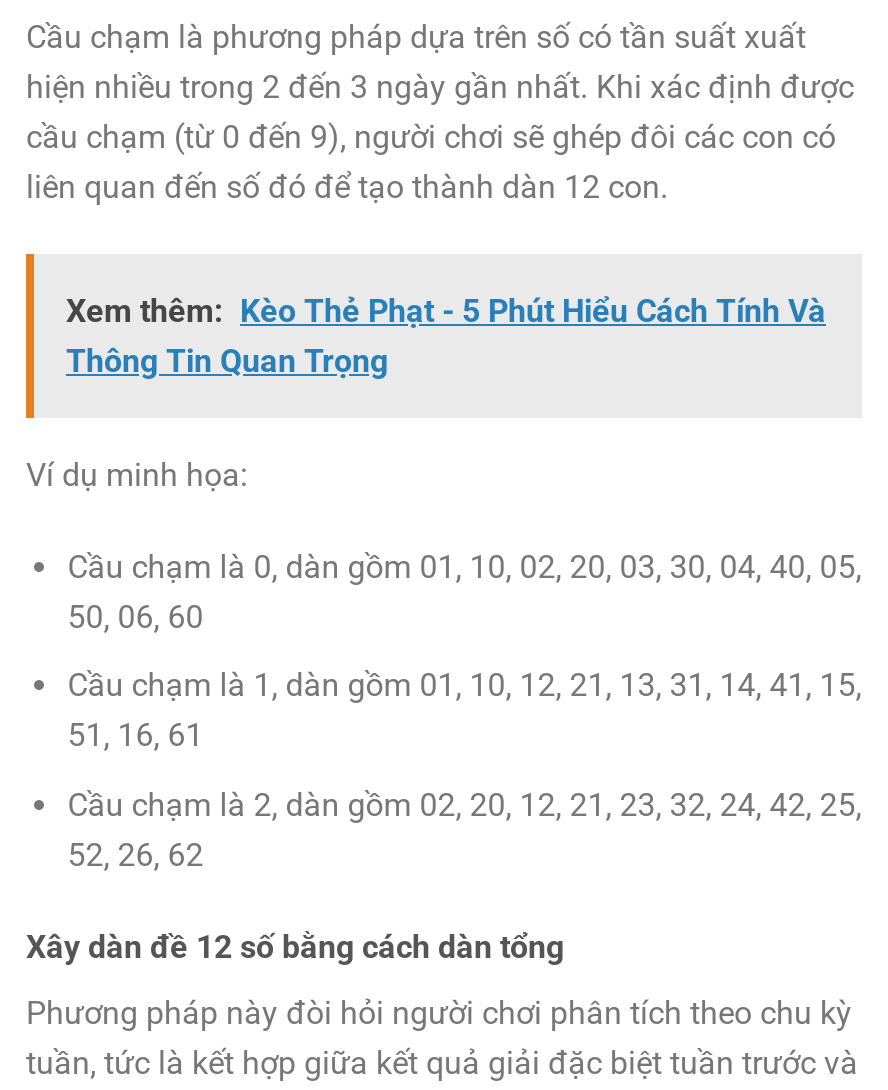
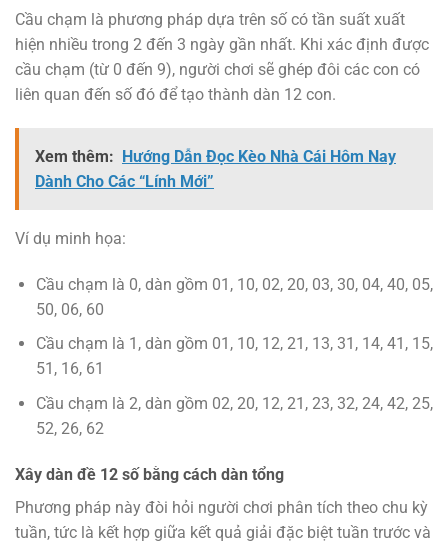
- Xem thêm: Kèo Thẻ Phạt - 5 Phút Hiểu Cách Tính Và
- Thông Tin Quan Trọng
+ Xem thêm: Hướng Dẫn Đọc Kèo Nhà Cái Hôm Nay
+ Dành Cho Các “Lính Mới”
